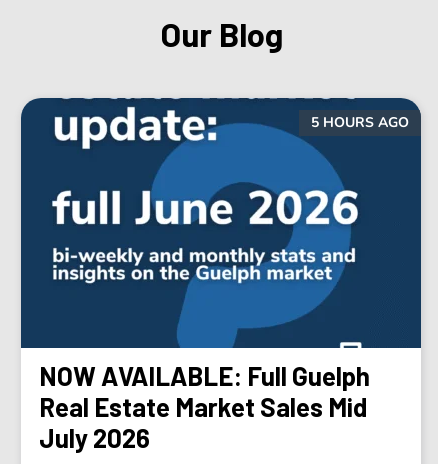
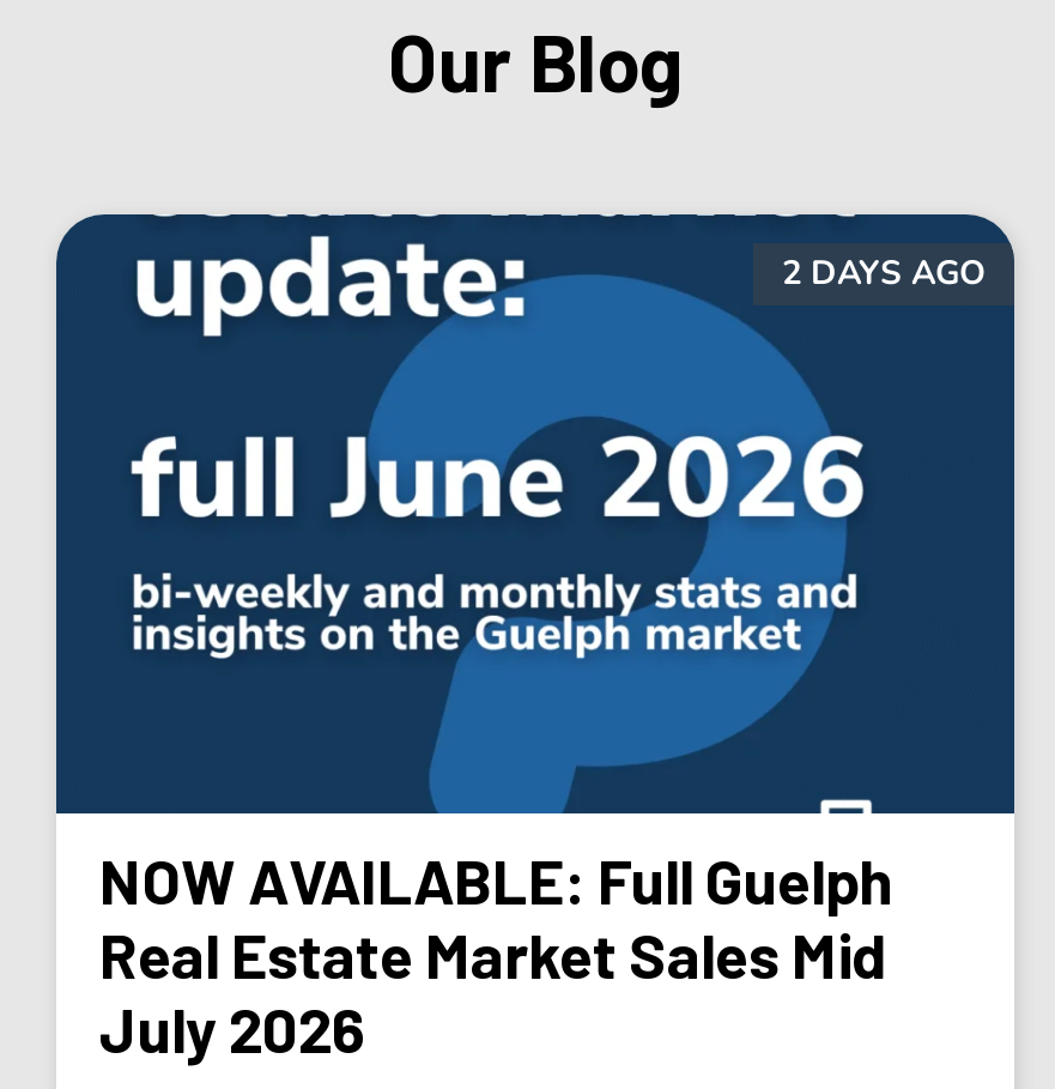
- 5 HOURS AGO
+ 2 DAYS AGO
